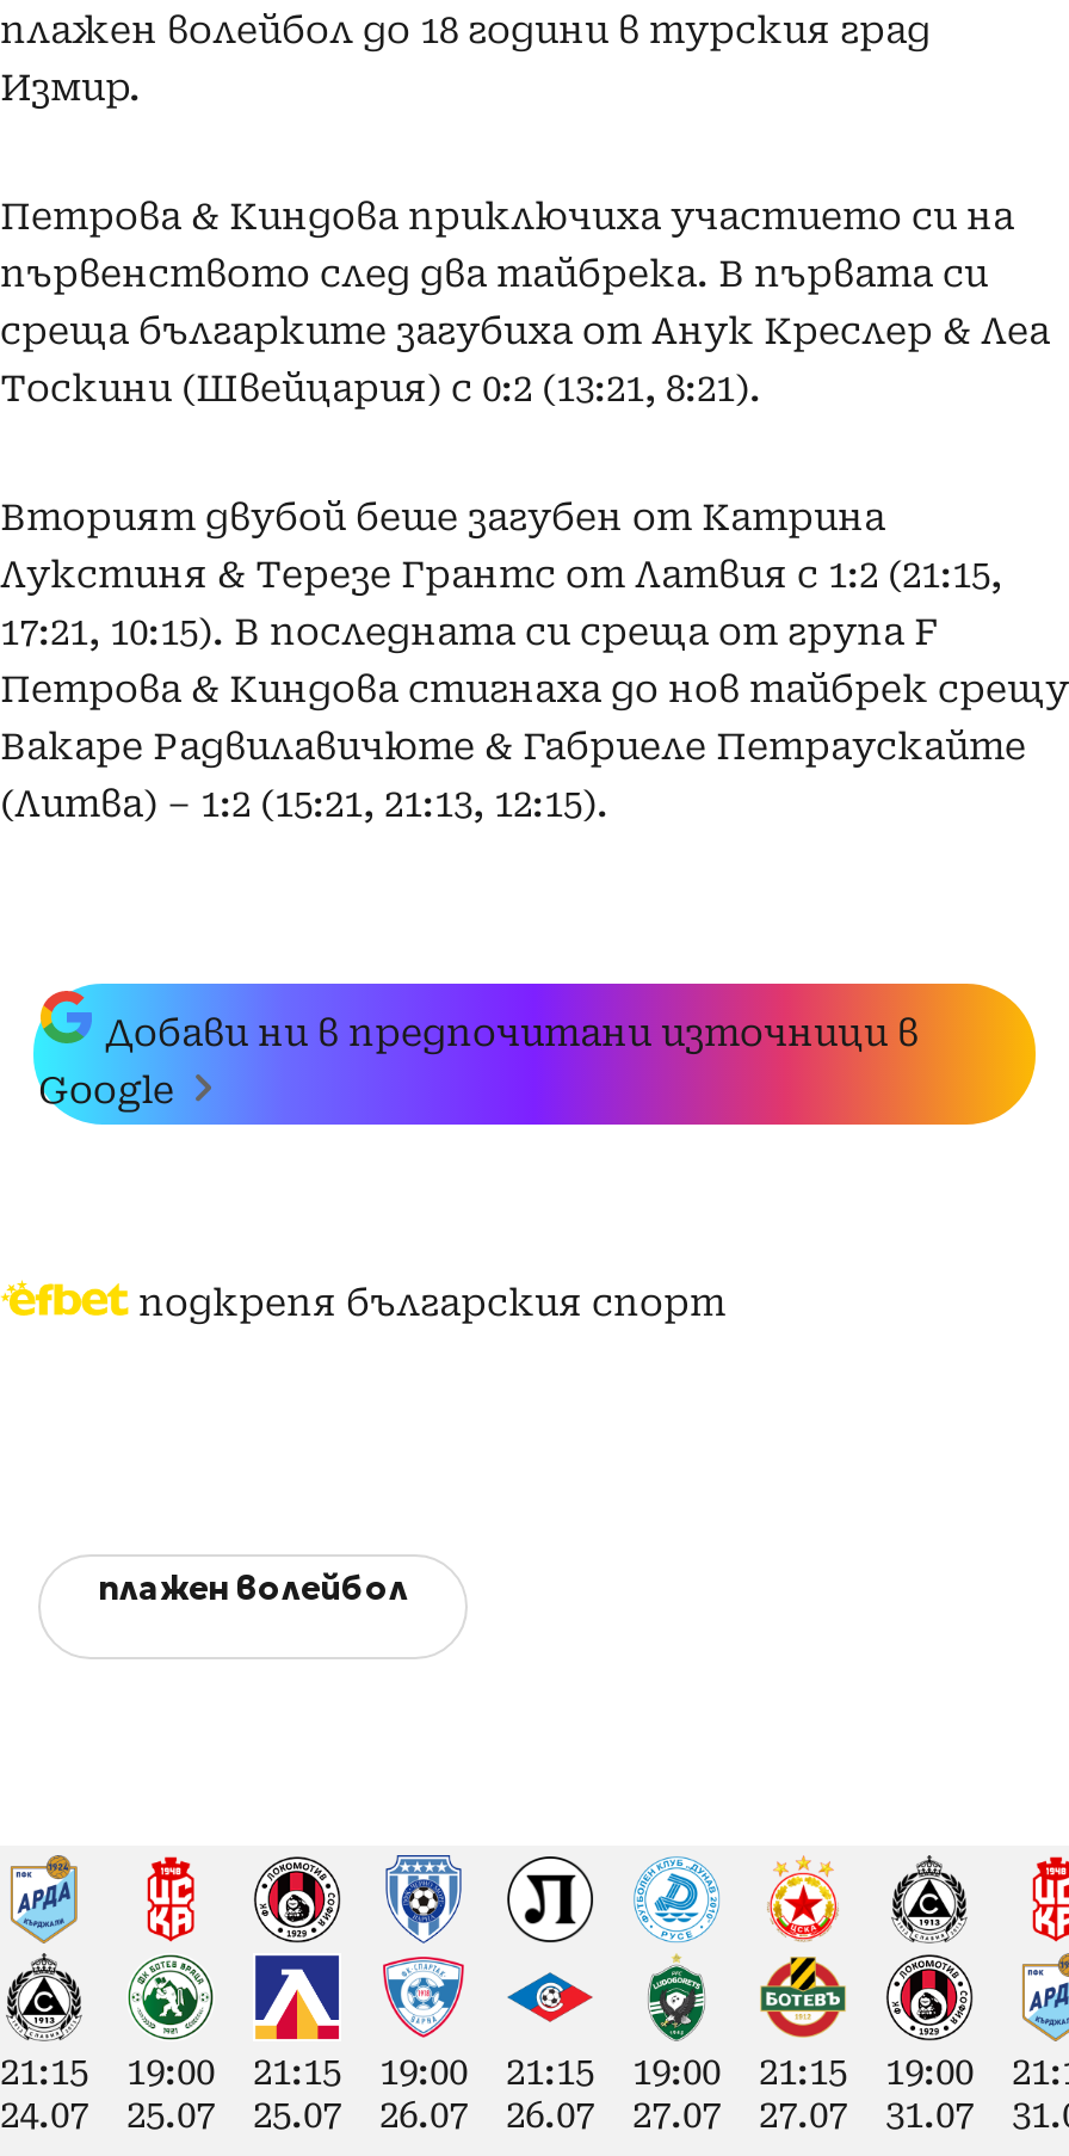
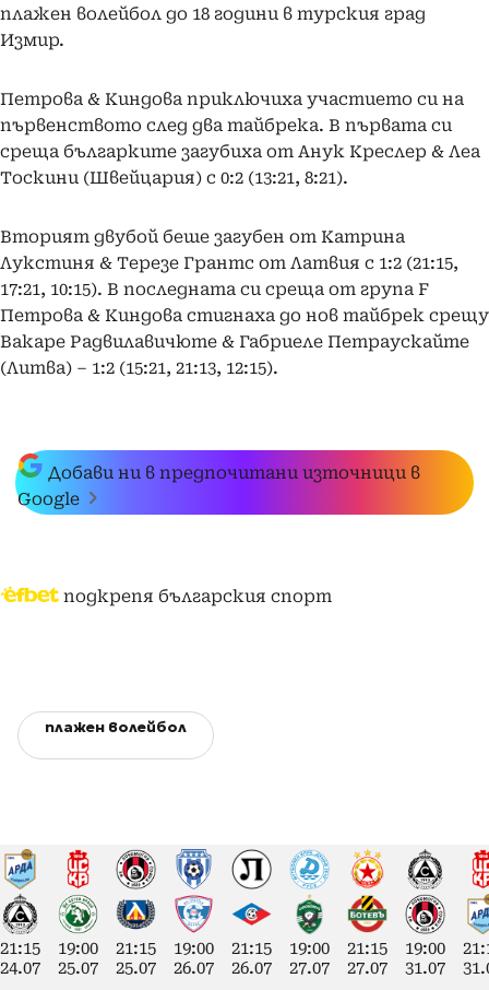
- [image]
+ [image]
